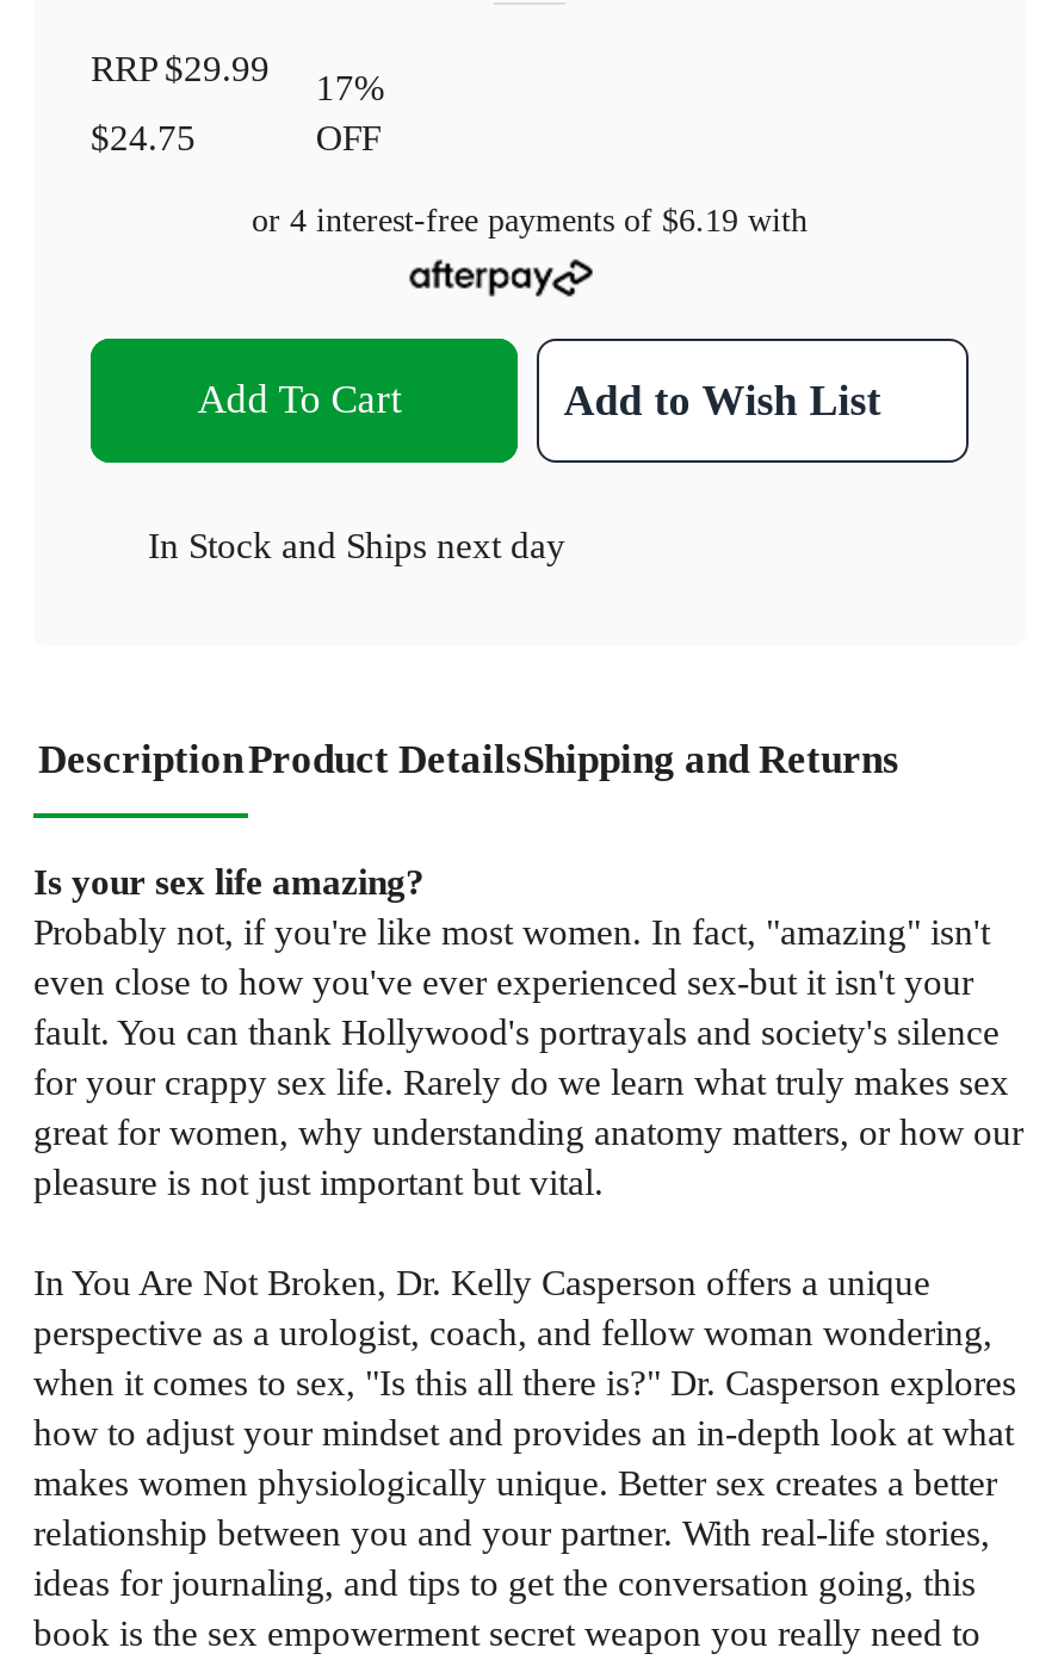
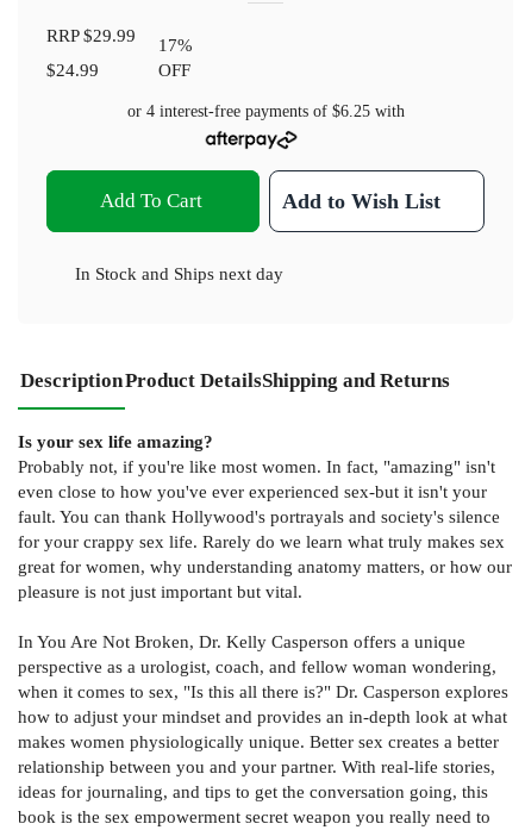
- $24.75
+ $24.99

- or 4 interest-free payments of $6.19 with
+ or 4 interest-free payments of $6.25 with
